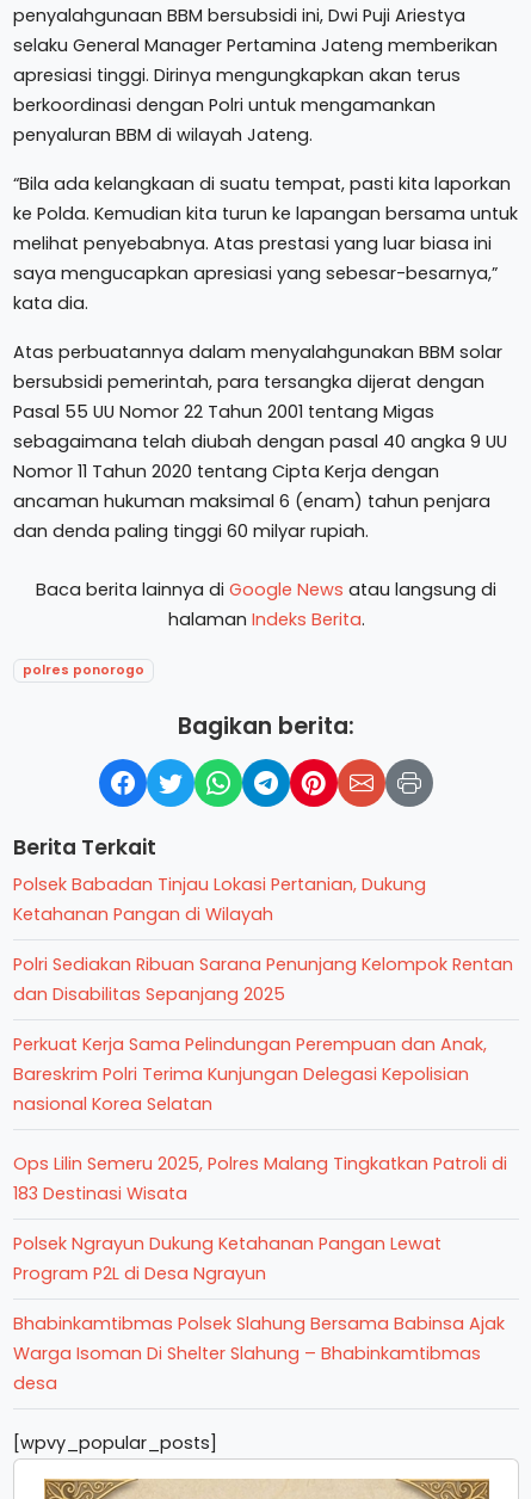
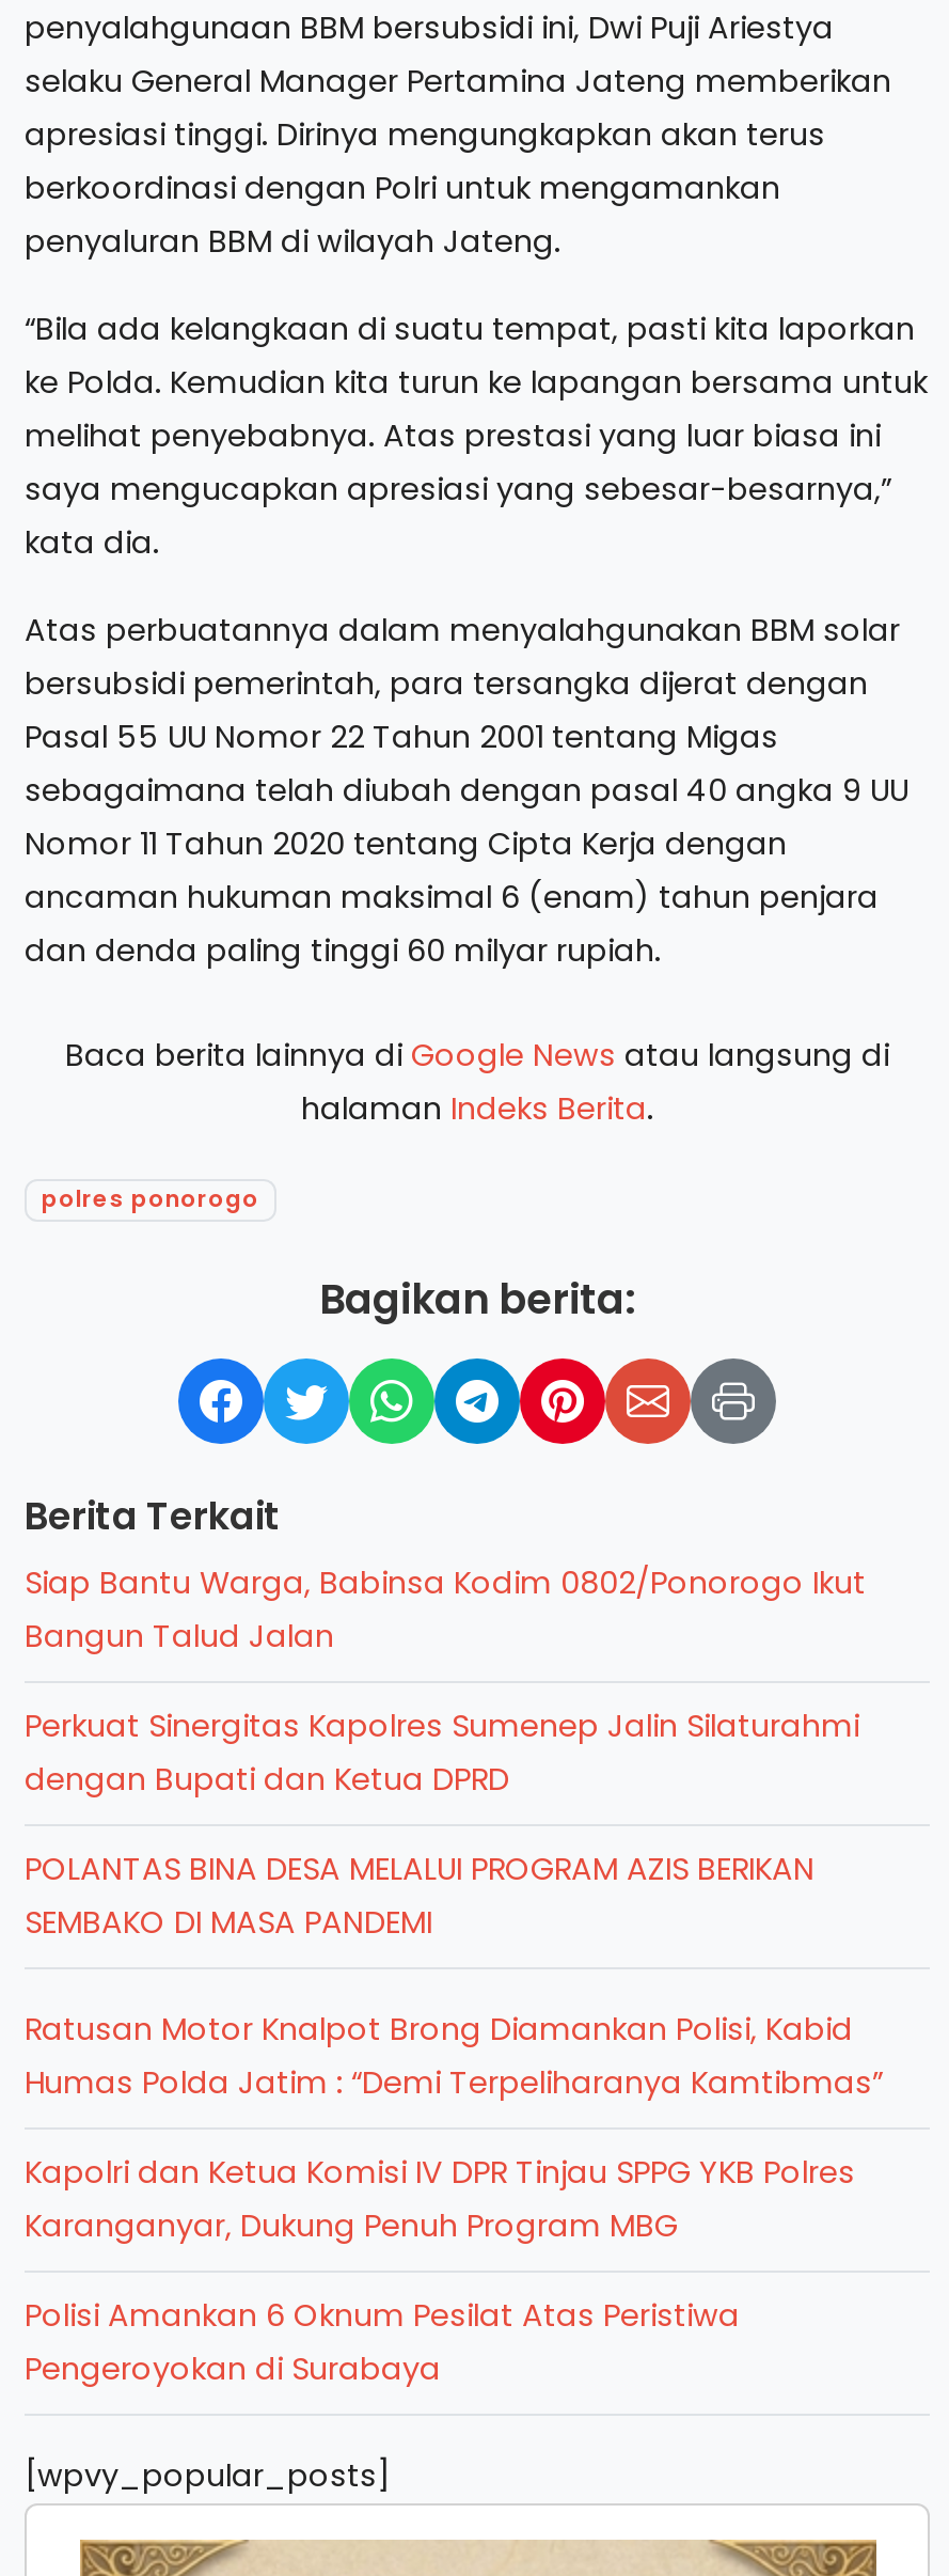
- Polsek Babadan Tinjau Lokasi Pertanian, Dukung
- Ketahanan Pangan di Wilayah
+ Siap Bantu Warga, Babinsa Kodim 0802/Ponorogo Ikut
+ Bangun Talud Jalan

- Polri Sediakan Ribuan Sarana Penunjang Kelompok Rentan
- dan Disabilitas Sepanjang 2025
+ Perkuat Sinergitas Kapolres Sumenep Jalin Silaturahmi
+ dengan Bupati dan Ketua DPRD

- Perkuat Kerja Sama Pelindungan Perempuan dan Anak,
- Bareskrim Polri Terima Kunjungan Delegasi Kepolisian
- nasional Korea Selatan
+ POLANTAS BINA DESA MELALUI PROGRAM AZIS BERIKAN
+ SEMBAKO DI MASA PANDEMI

- Ops Lilin Semeru 2025, Polres Malang Tingkatkan Patroli di
- 183 Destinasi Wisata
+ Ratusan Motor Knalpot Brong Diamankan Polisi, Kabid
+ Humas Polda Jatim : “Demi Terpeliharanya Kamtibmas”

- Polsek Ngrayun Dukung Ketahanan Pangan Lewat
- Program P2L di Desa Ngrayun
+ Kapolri dan Ketua Komisi IV DPR Tinjau SPPG YKB Polres
+ Karanganyar, Dukung Penuh Program MBG

- Bhabinkamtibmas Polsek Slahung Bersama Babinsa Ajak
- Warga Isoman Di Shelter Slahung – Bhabinkamtibmas
- desa
+ Polisi Amankan 6 Oknum Pesilat Atas Peristiwa
+ Pengeroyokan di Surabaya
